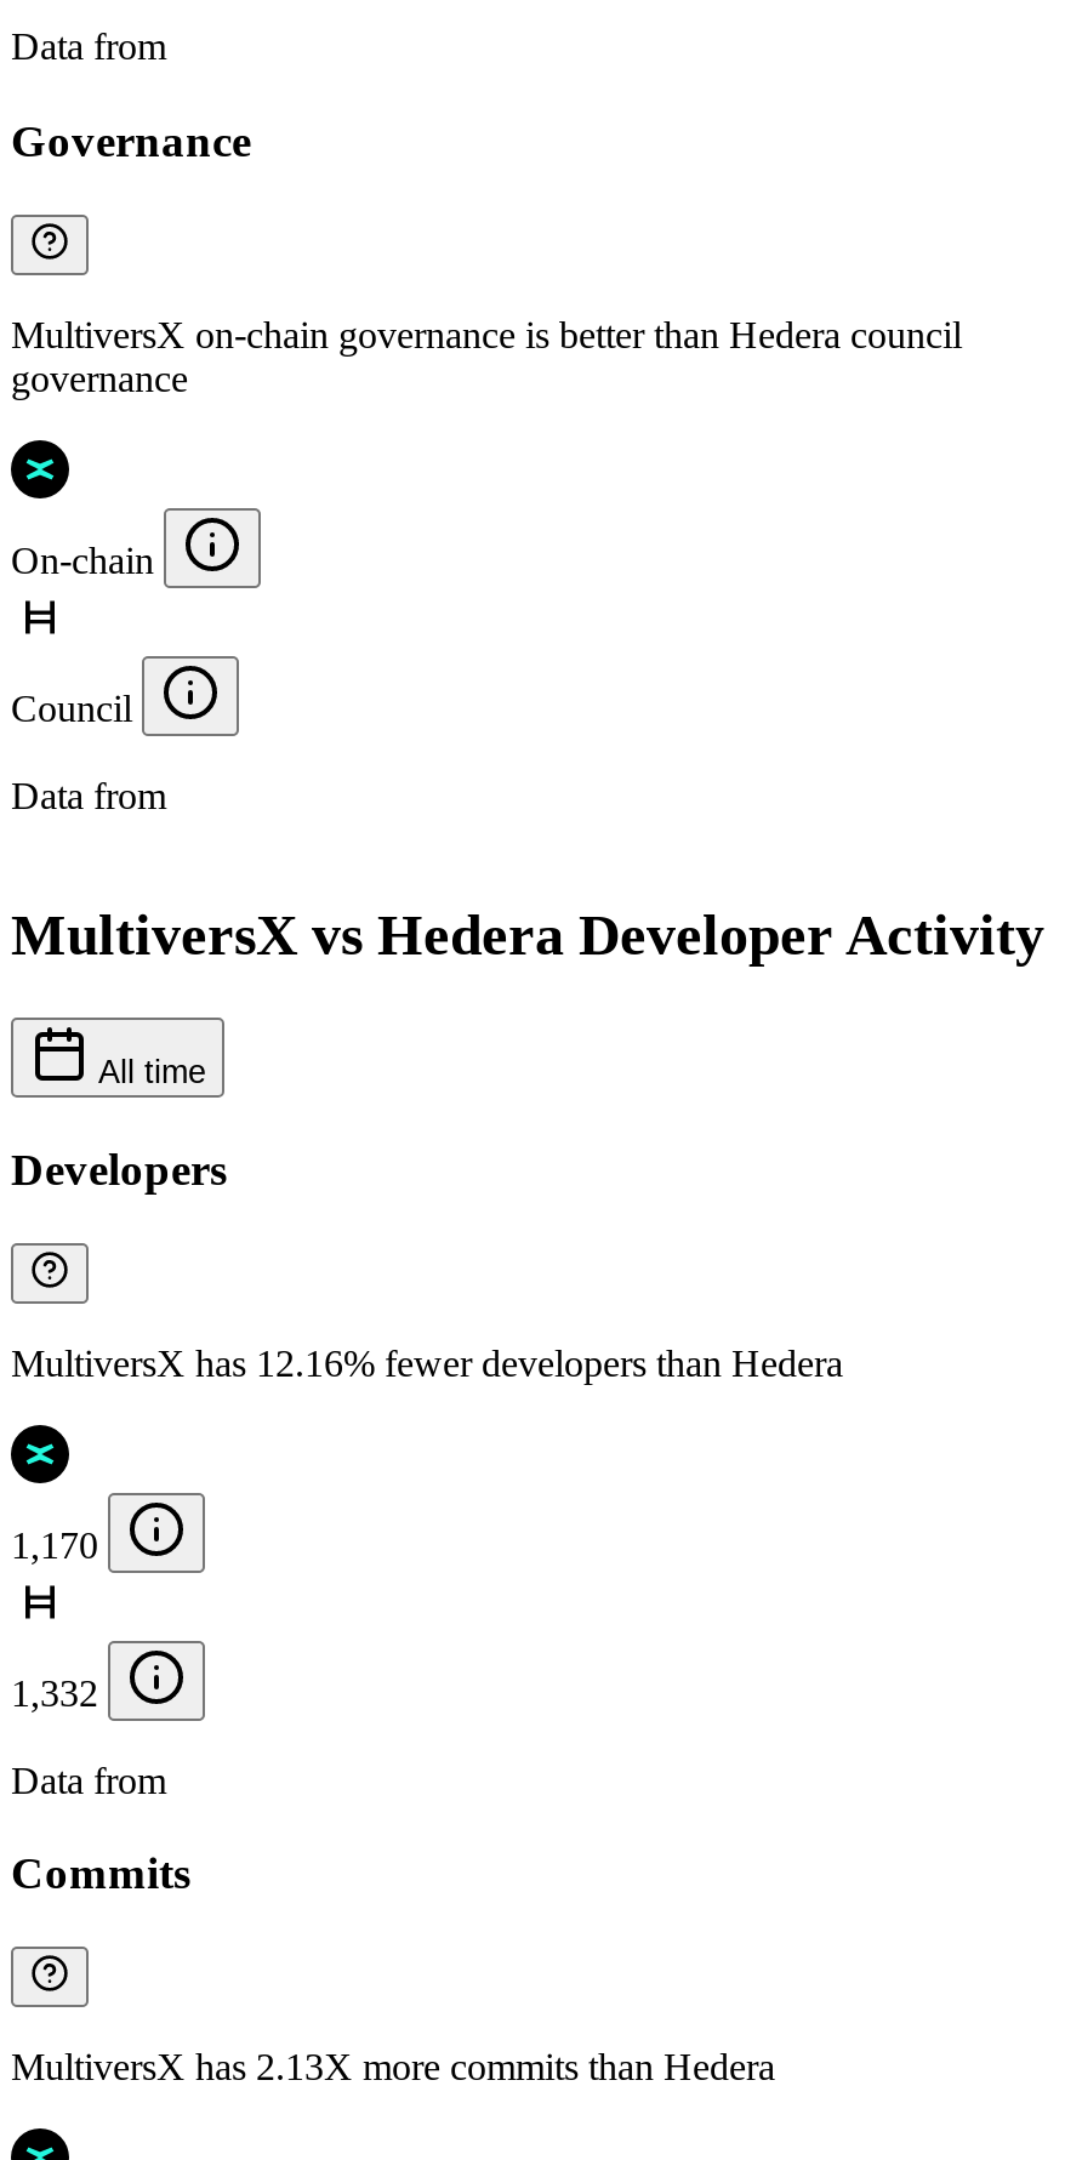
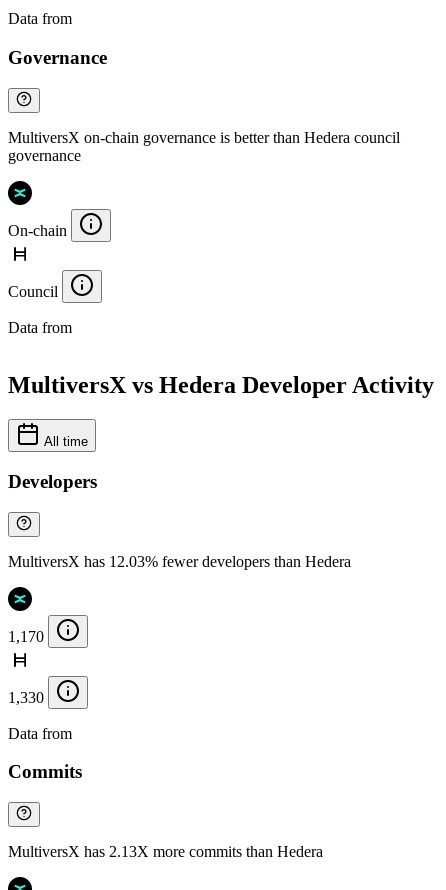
- MultiversX has 12.16% fewer developers than Hedera
+ MultiversX has 12.03% fewer developers than Hedera

- 1,332
+ 1,330
